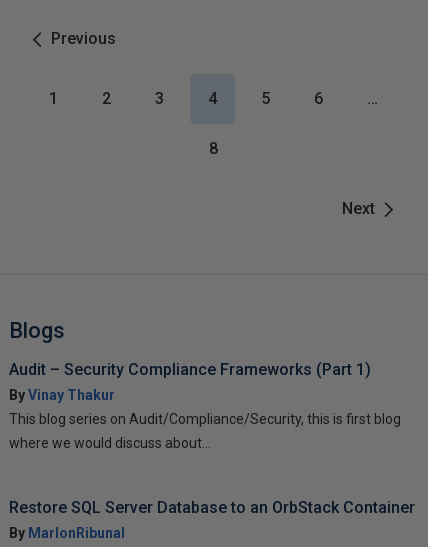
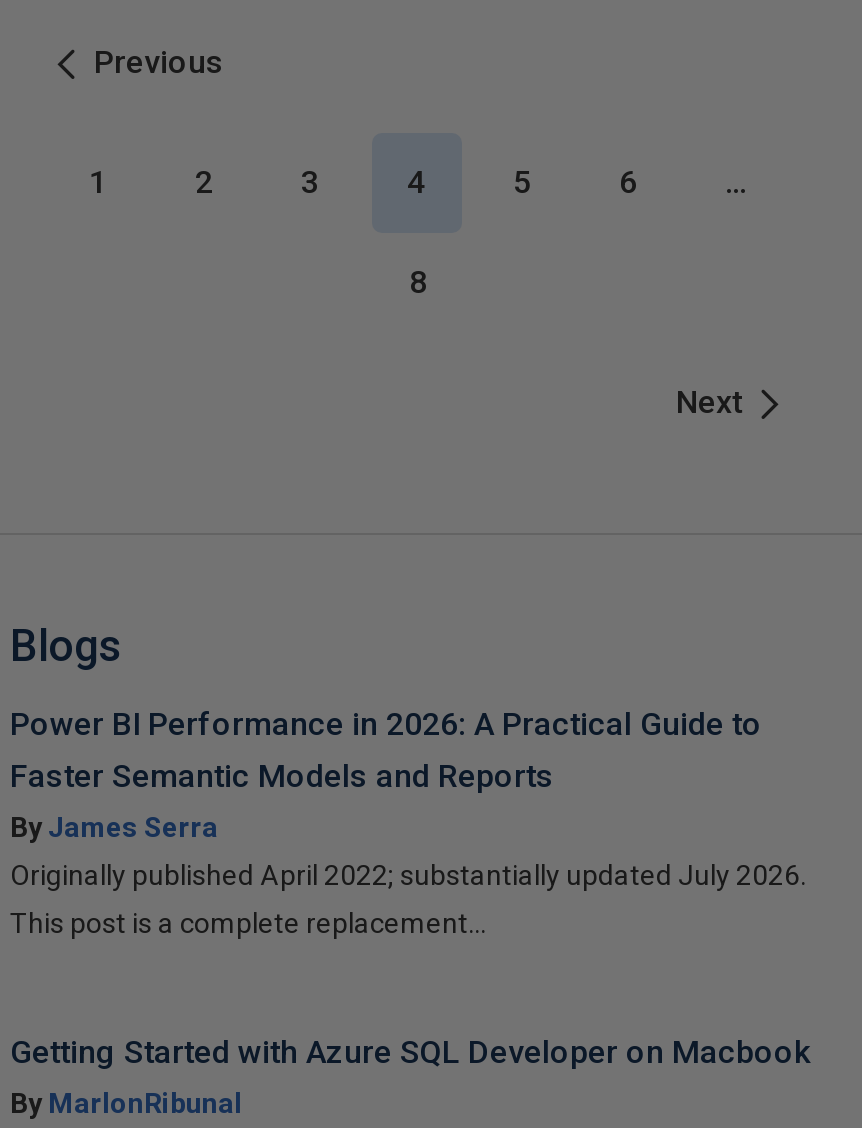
- Audit – Security Compliance Frameworks (Part 1)
- By Vinay Thakur
+ Power BI Performance in 2026: A Practical Guide to
+ Faster Semantic Models and Reports
+ By James Serra

- This blog series on Audit/Compliance/Security, this is first blog
+ Originally published April 2022; substantially updated July 2026.

- where we would discuss about...
+ This post is a complete replacement...

- Restore SQL Server Database to an OrbStack Container
+ Getting Started with Azure SQL Developer on Macbook
